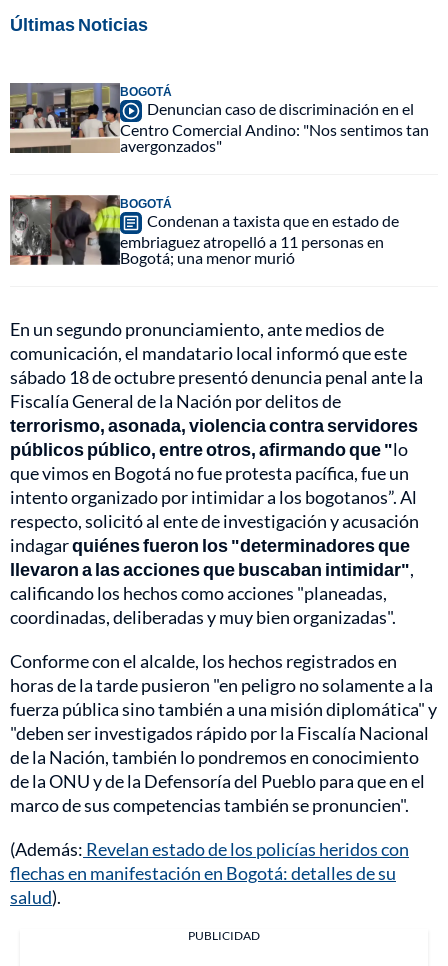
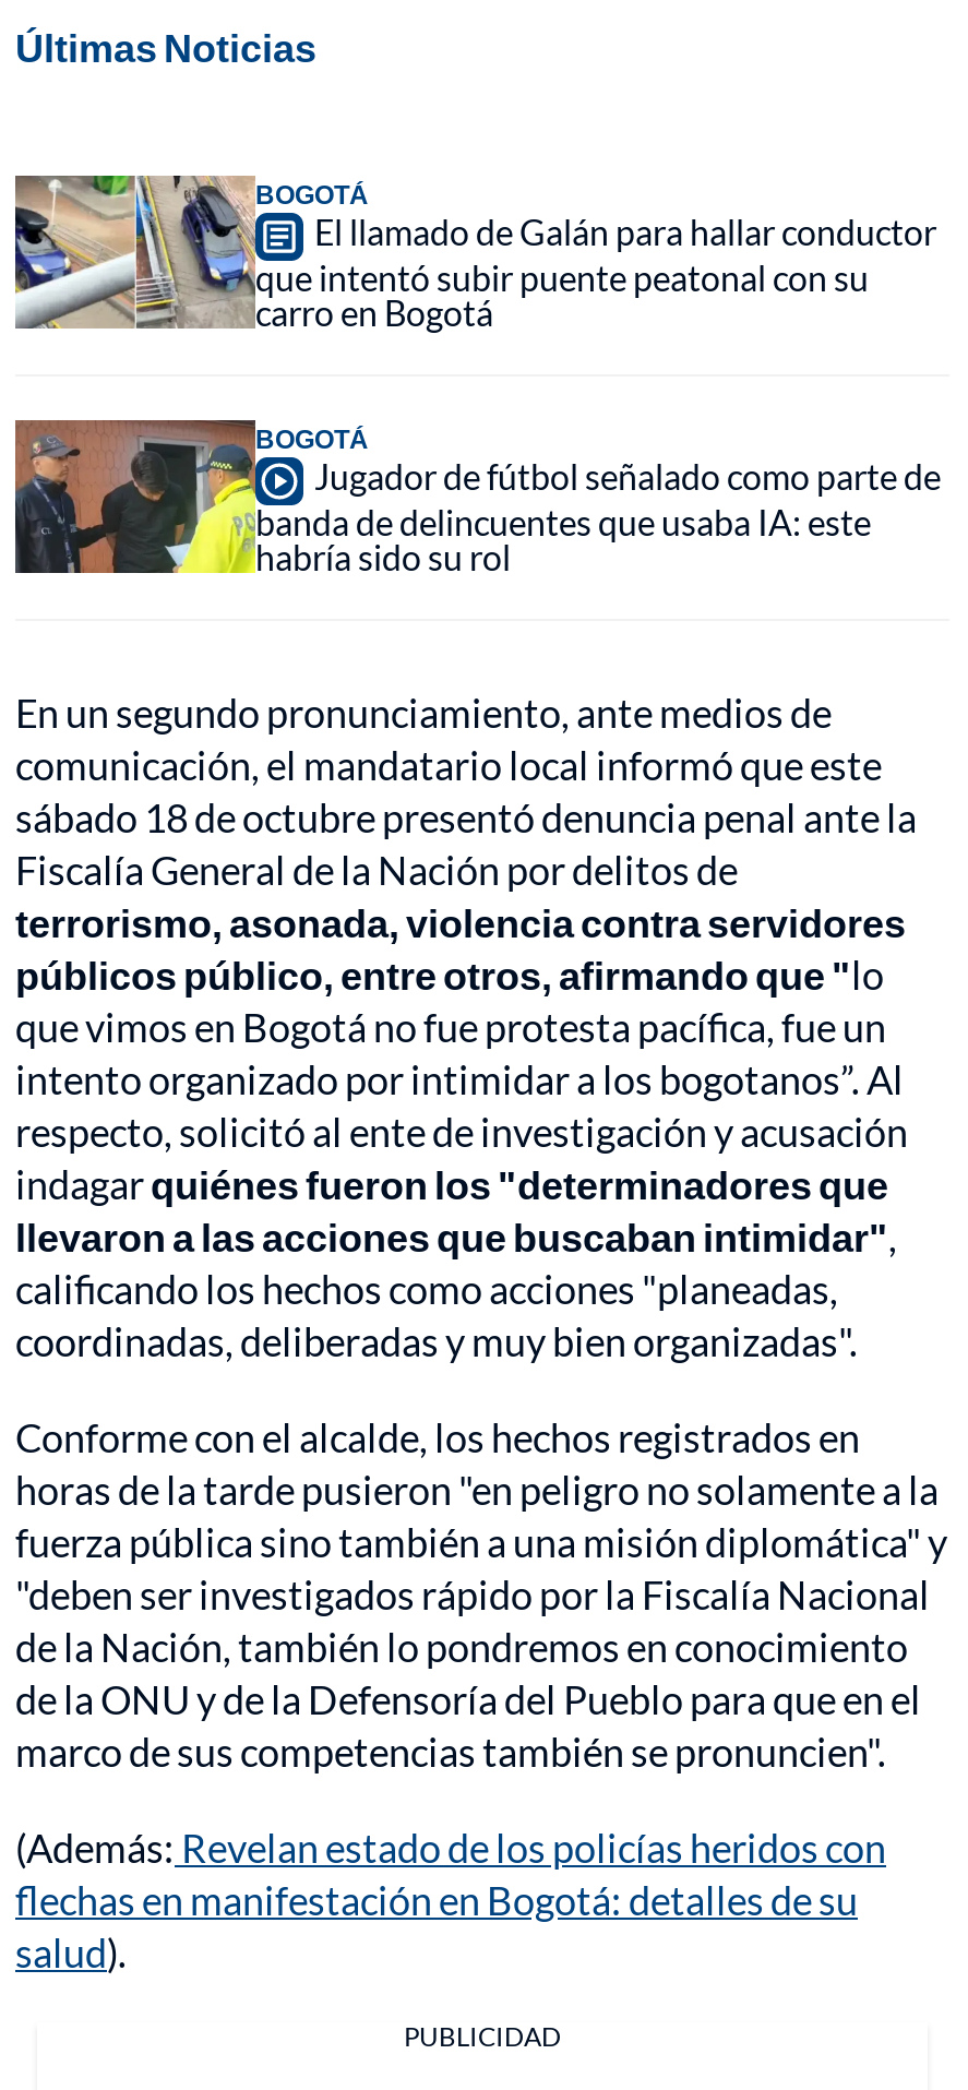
- [image]
- Denuncian caso de discriminación en el
- Centro Comercial Andino: "Nos sentimos tan
- avergonzados"
+ [image]
+ El llamado de Galán para hallar conductor
+ que intentó subir puente peatonal con su
+ carro en Bogotá

- [image]
- Condenan a taxista que en estado de
- embriaguez atropelló a 11 personas en
- Bogotá; una menor murió
+ [image]
+ Jugador de fútbol señalado como parte de
+ banda de delincuentes que usaba IA: este
+ habría sido su rol
